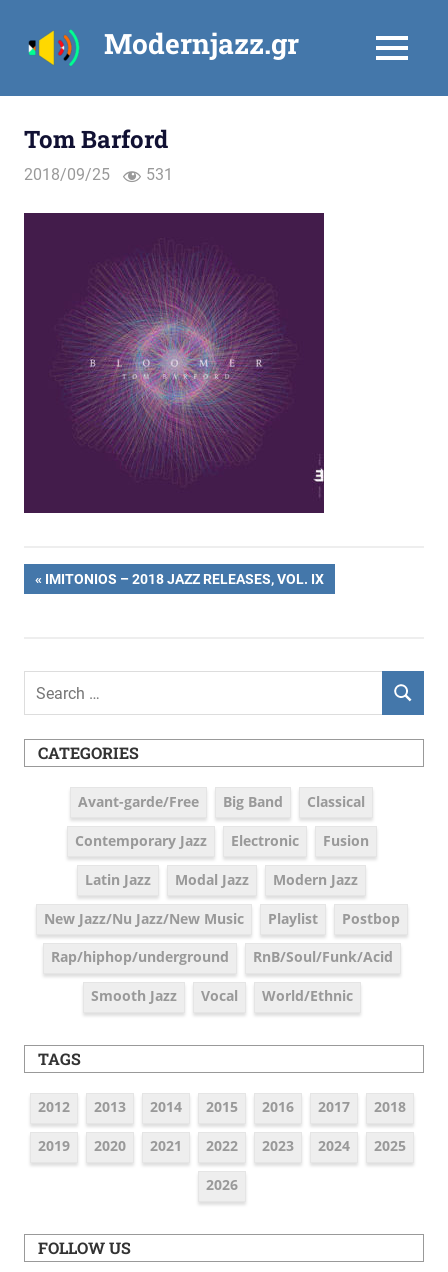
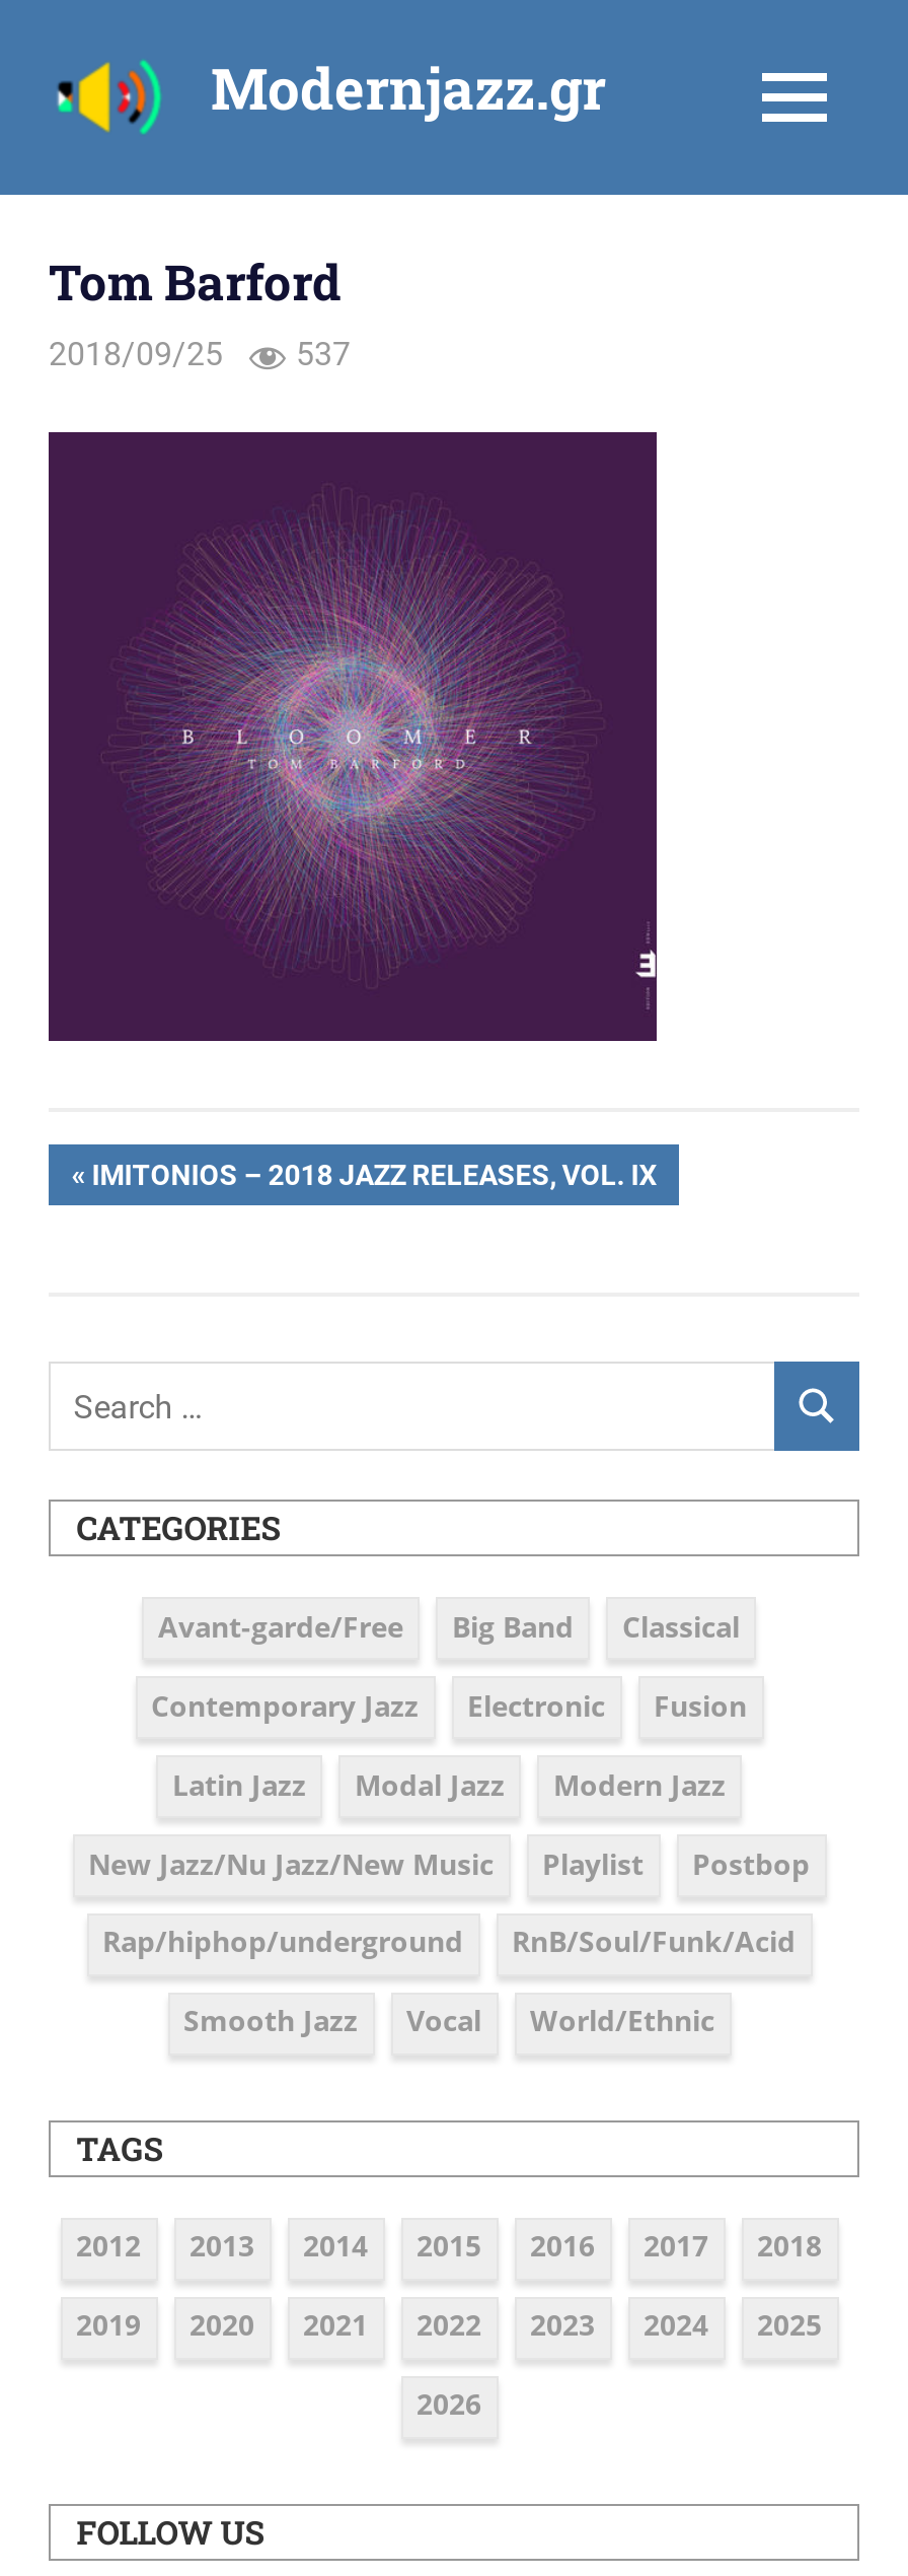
- 2018/09/25 531
+ 2018/09/25 537
